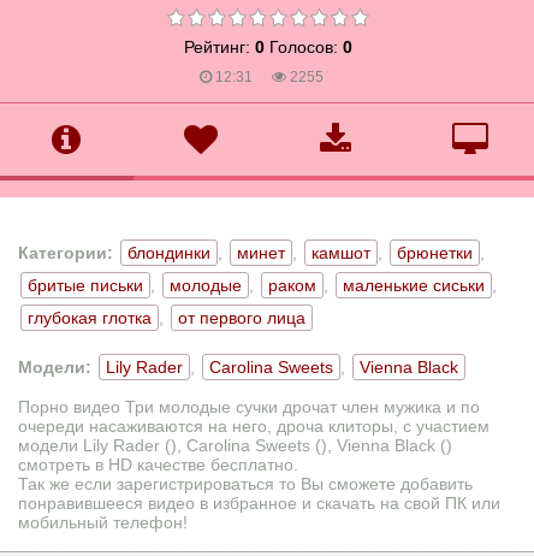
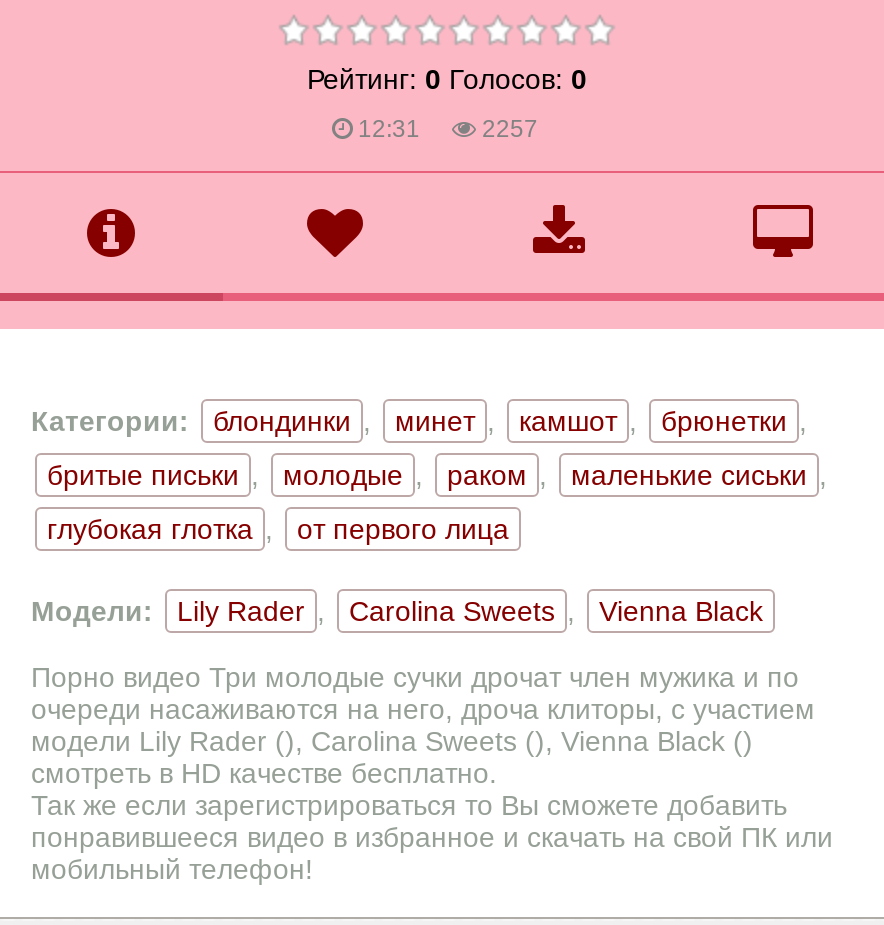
- 12:31 2255
+ 12:31 2257
